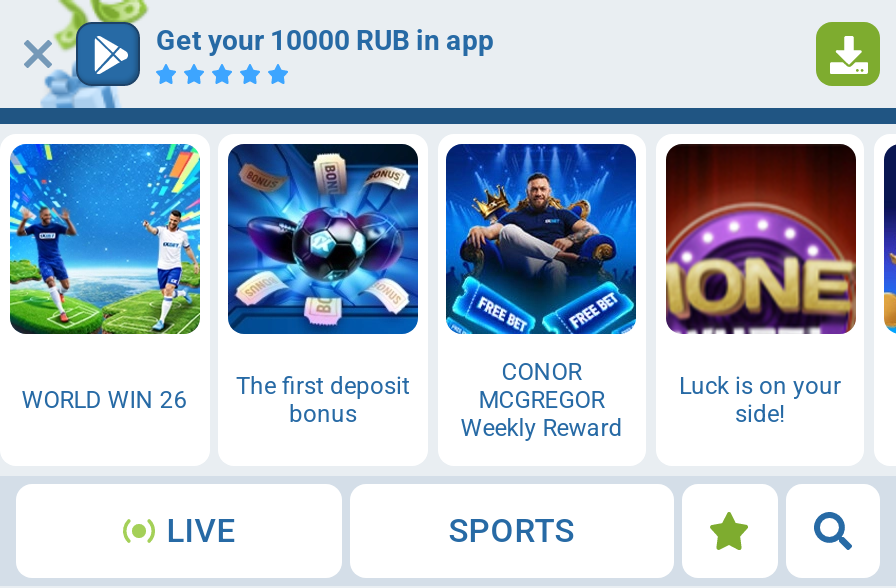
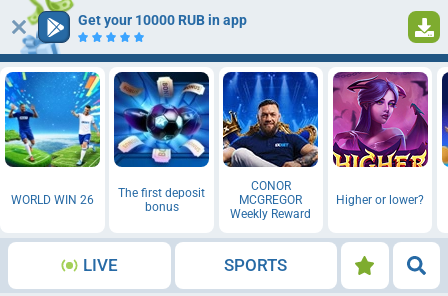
- [image]
+ [image]

- [image]
- Luck is on your
- side!
+ [image]
+ Higher or lower?
